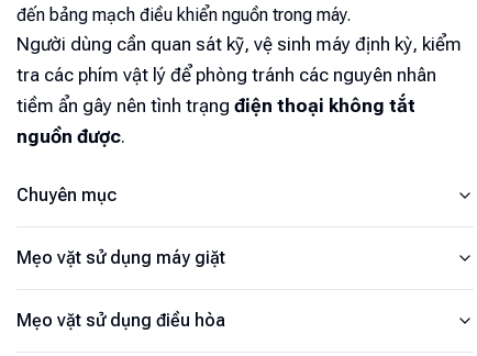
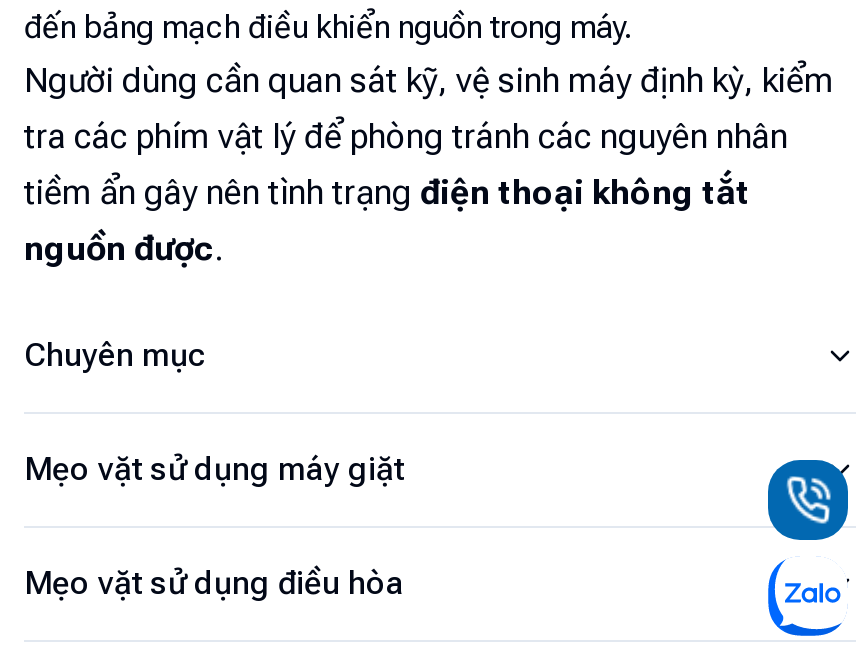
+ [image]

+ [image]
